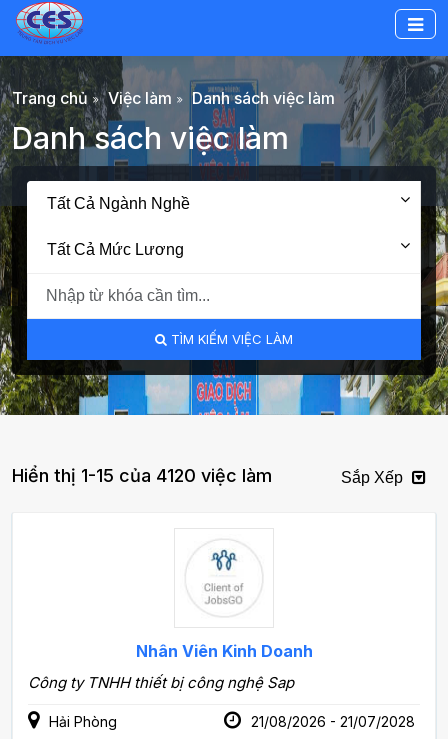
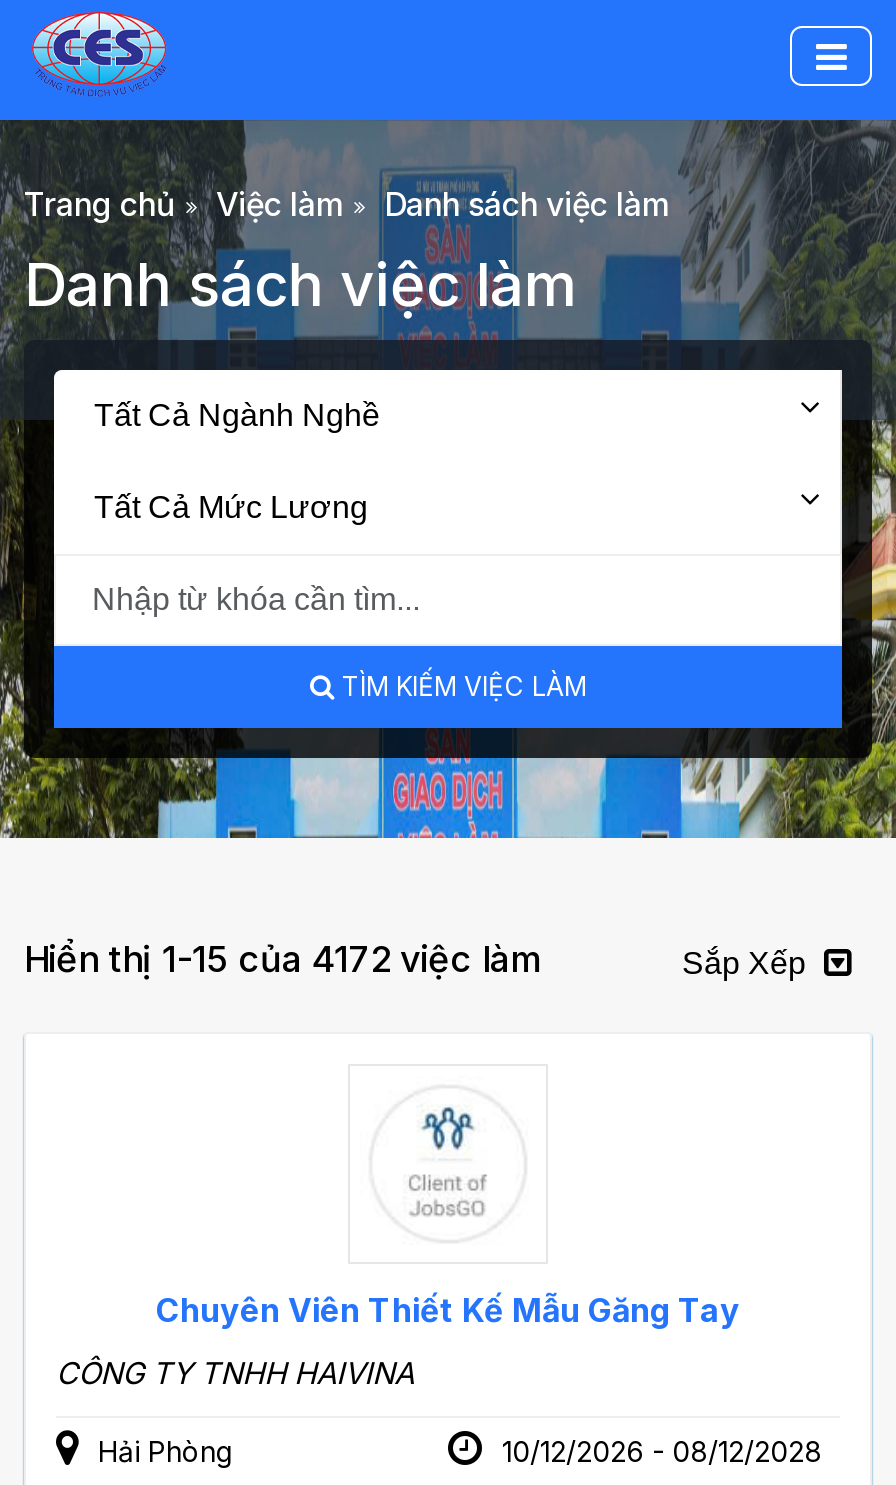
- Hiển thị 1-15 của 4120 việc làm
+ Hiển thị 1-15 của 4172 việc làm

- Nhân Viên Kinh Doanh
+ Chuyên Viên Thiết Kế Mẫu Găng Tay

- Công ty TNHH thiết bị công nghệ Sap
+ CÔNG TY TNHH HAIVINA

- 21/08/2026 - 21/07/2028
+ 10/12/2026 - 08/12/2028
